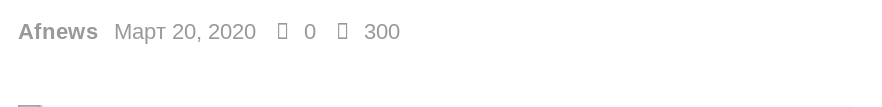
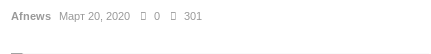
- Afnews Март 20, 2020 0 300
+ Afnews Март 20, 2020 0 301
